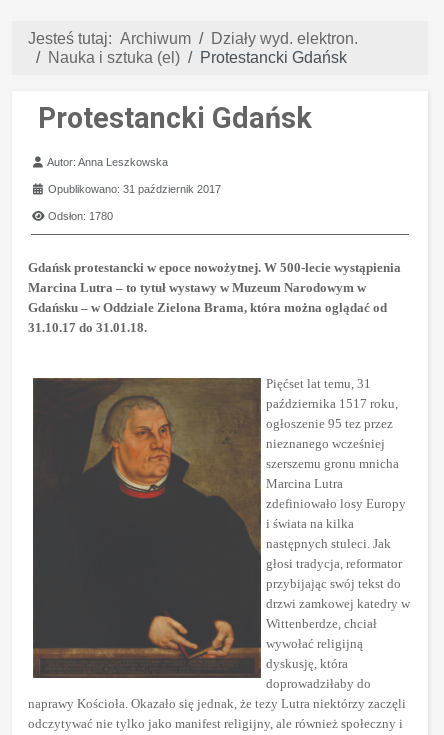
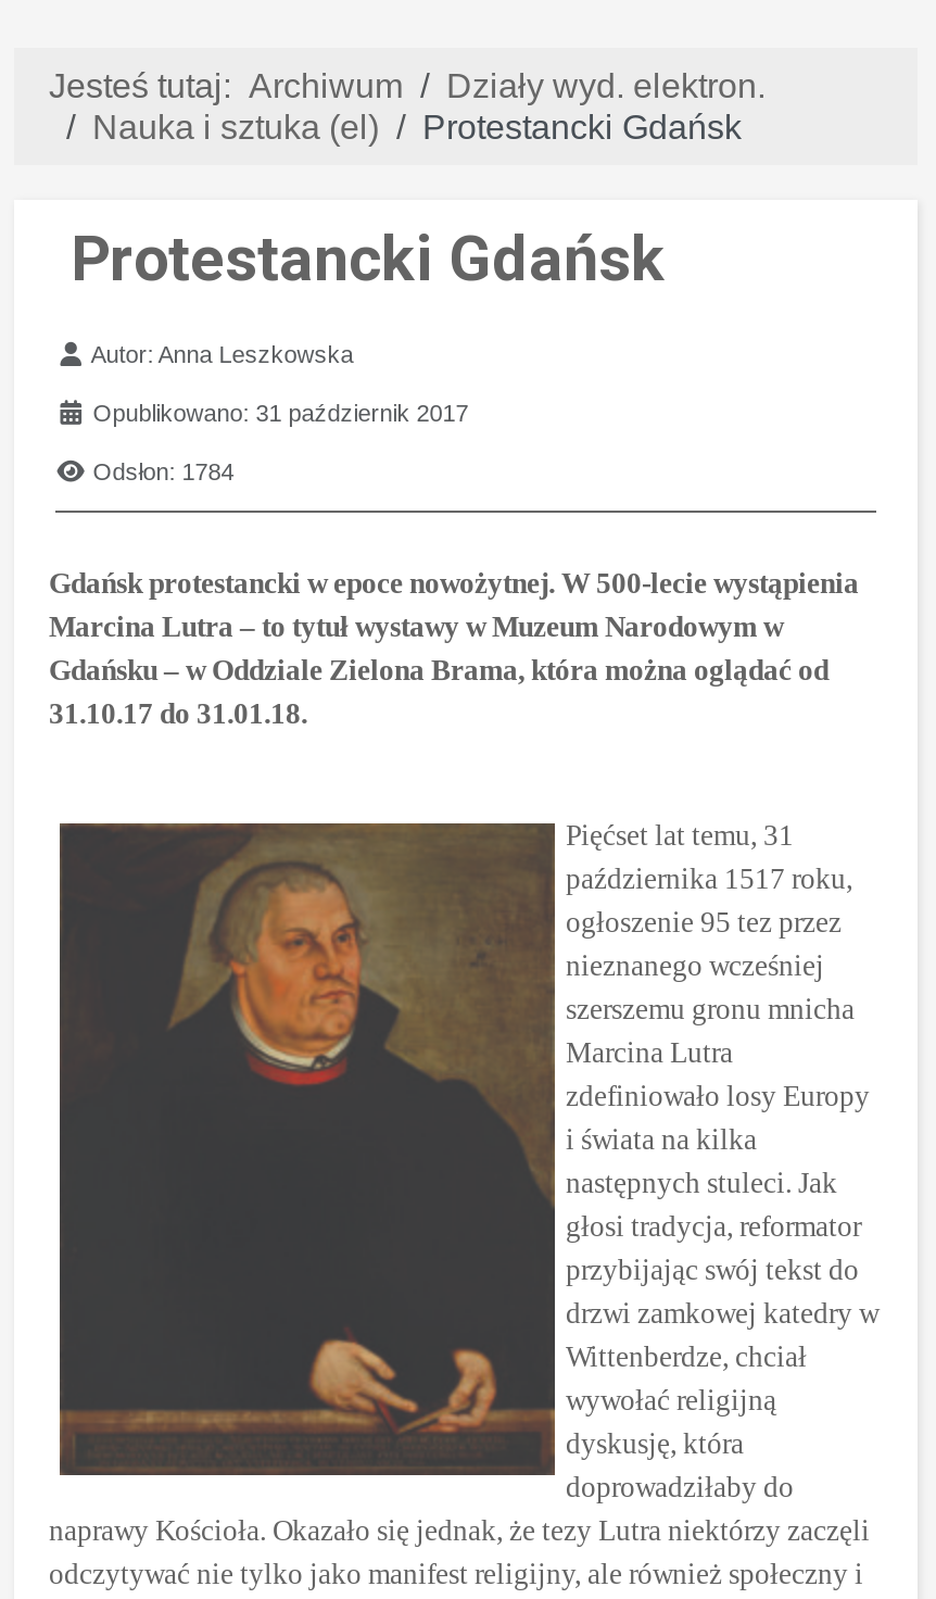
- Odsłon: 1780
+ Odsłon: 1784
